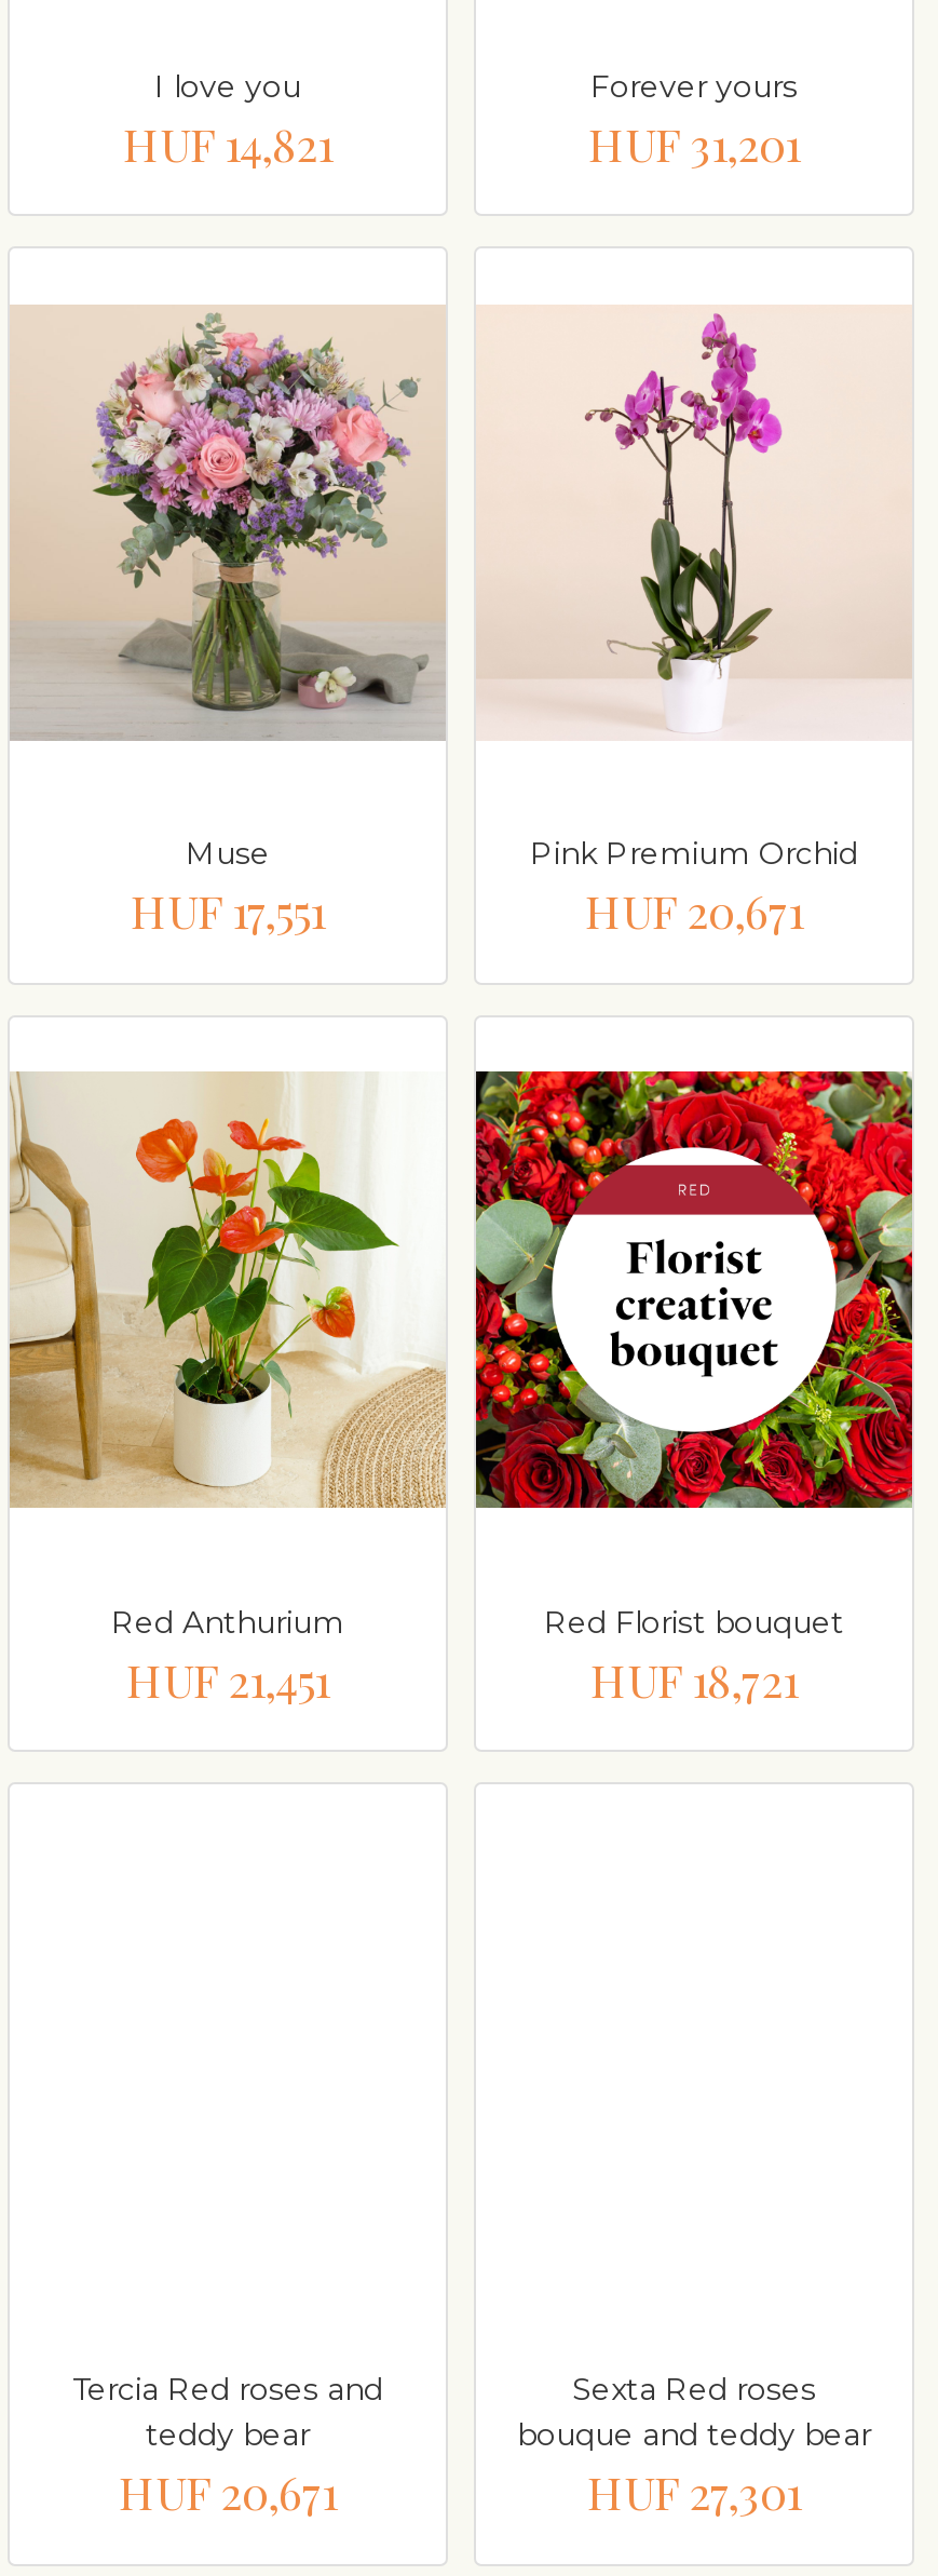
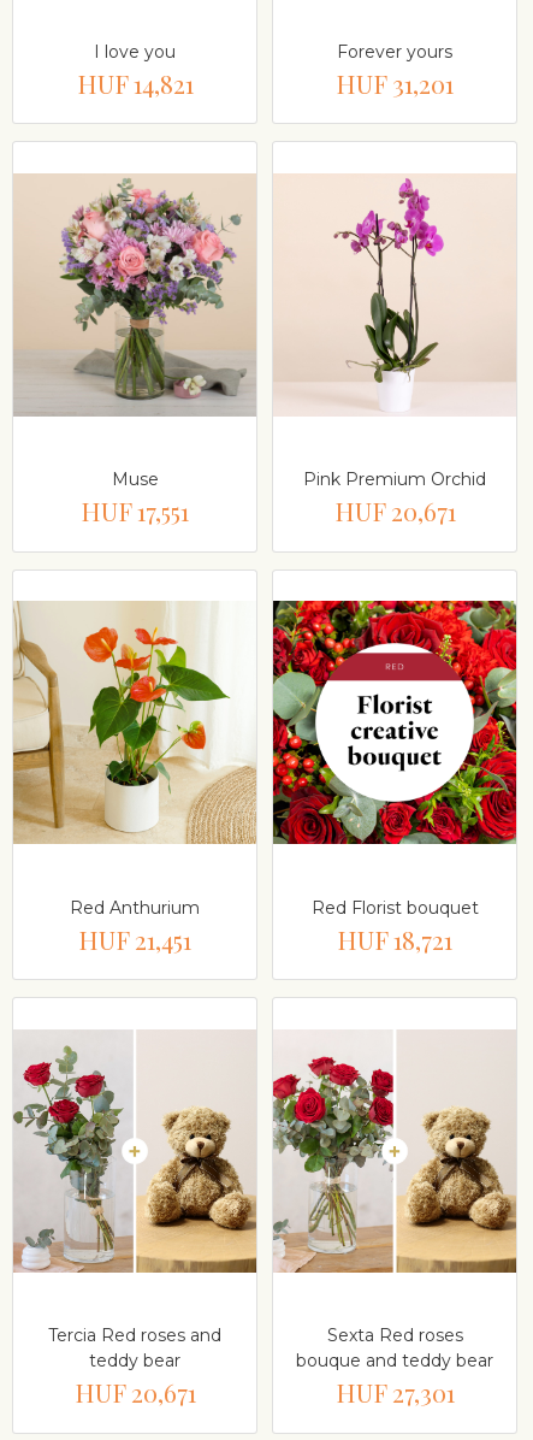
+ [image]

+ [image]
